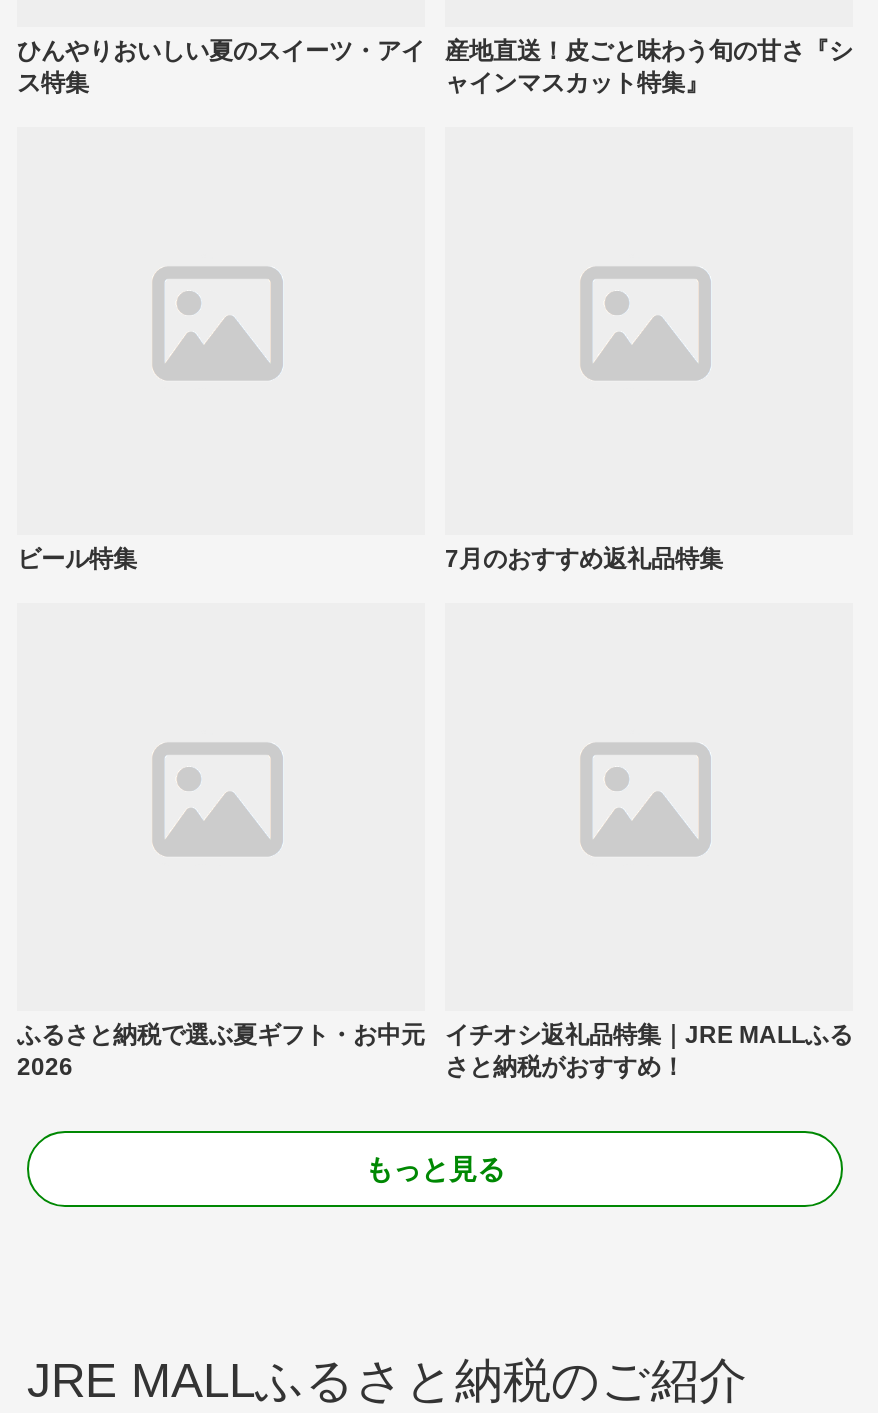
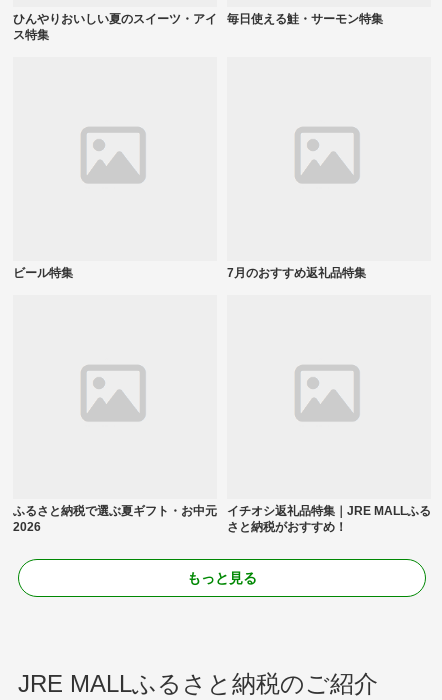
- 産地直送！皮ごと味わう旬の甘さ『シ
- ャインマスカット特集』
+ 毎日使える鮭・サーモン特集
